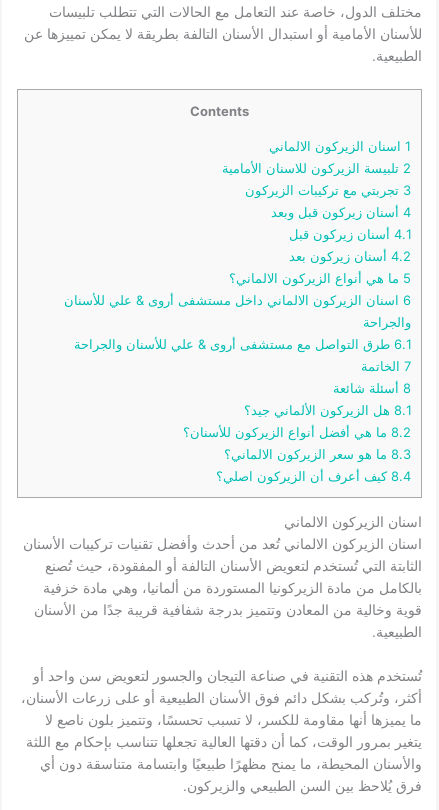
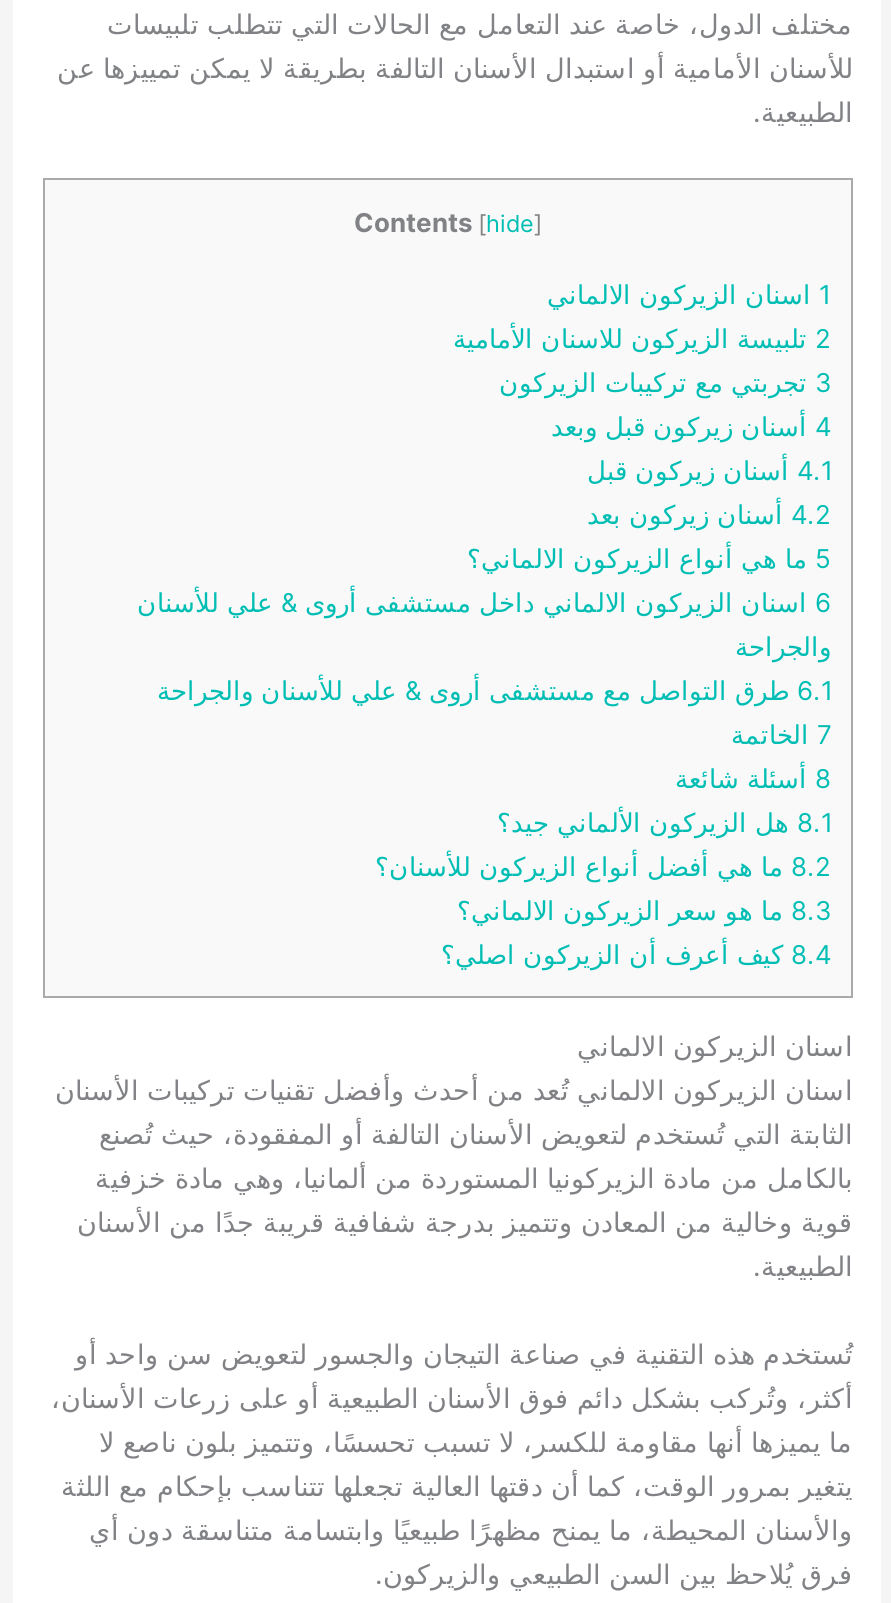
- Contents
+ Contents [hide]
